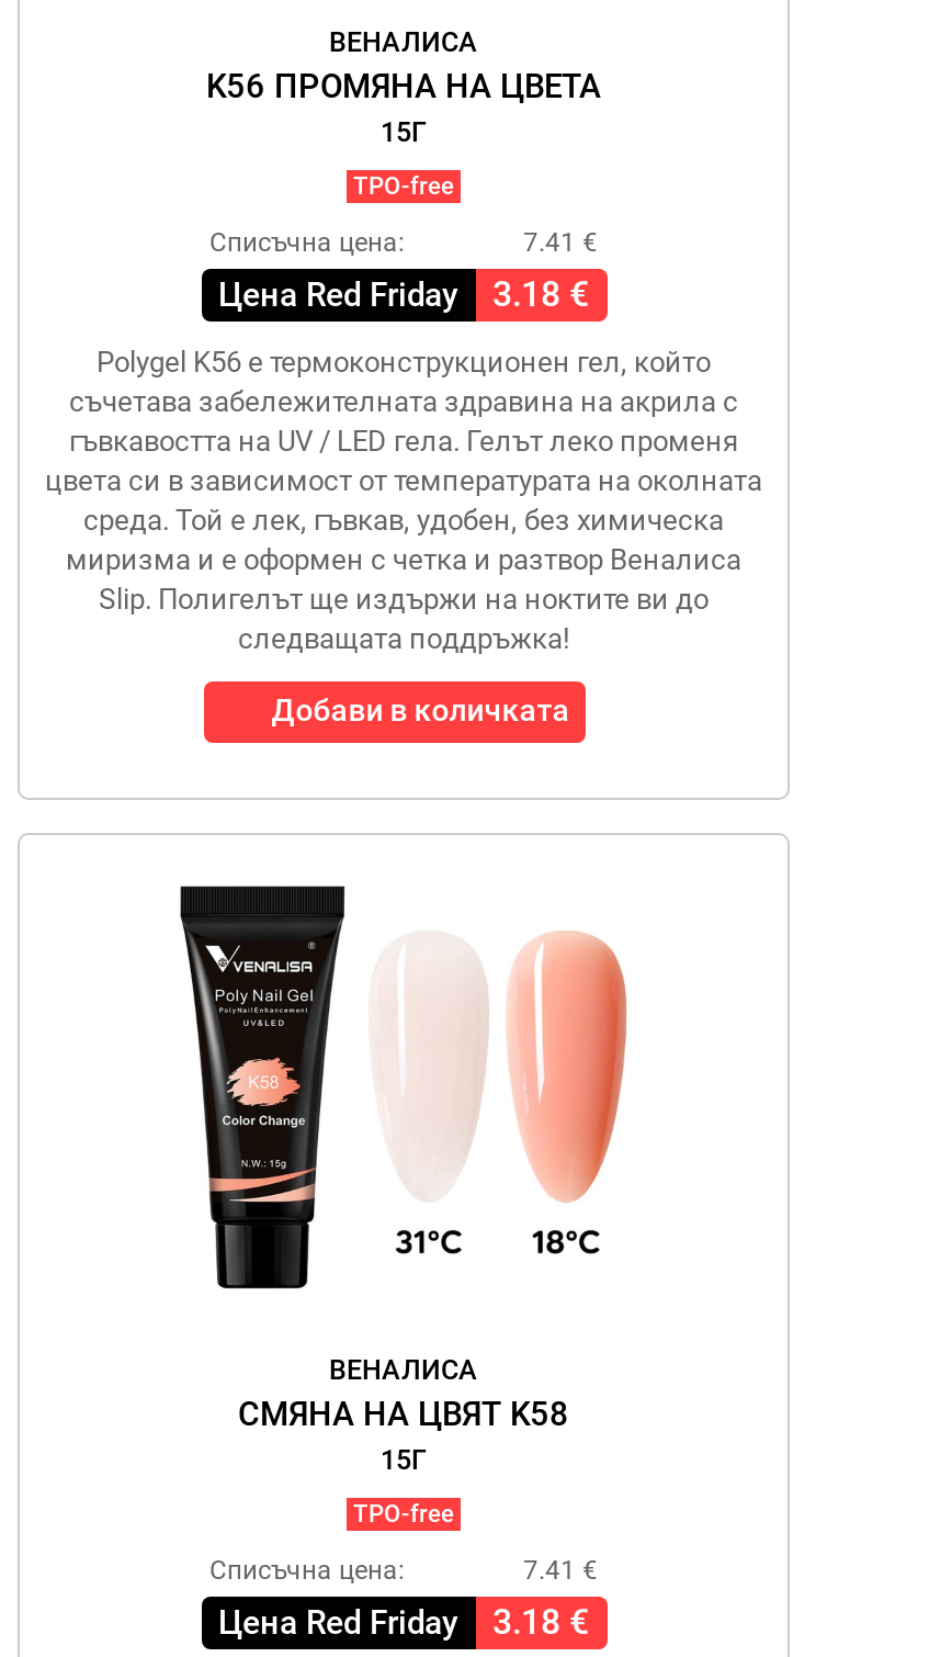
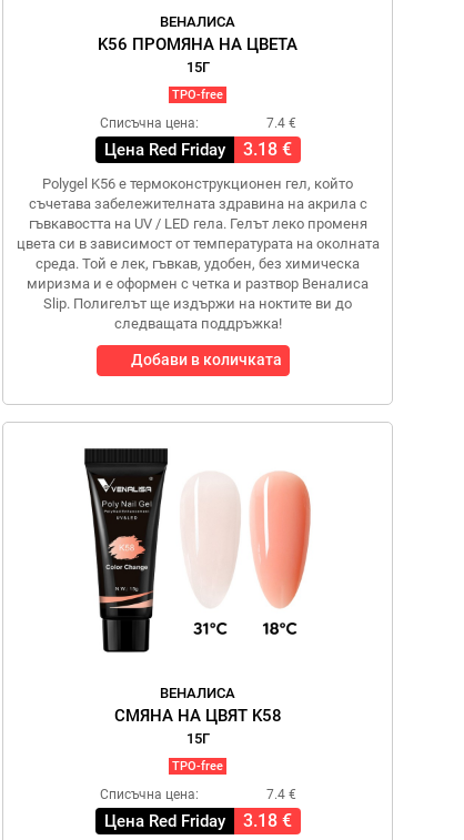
- 7.41 €
+ 7.4 €

- 7.41 €
+ 7.4 €
